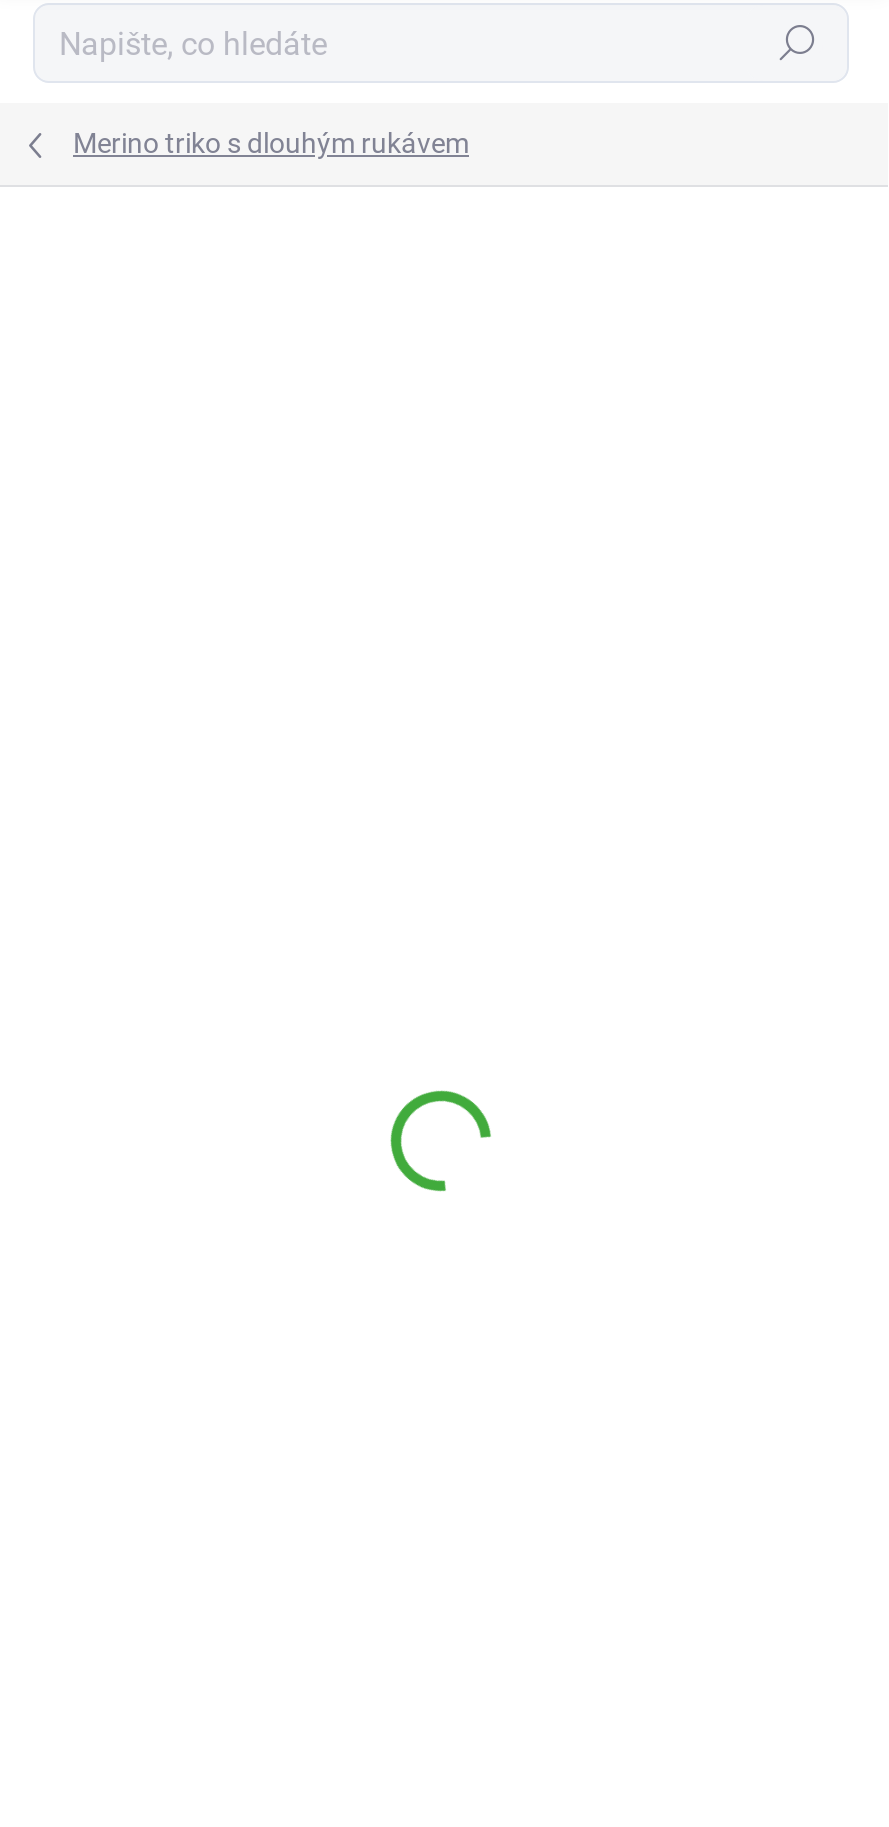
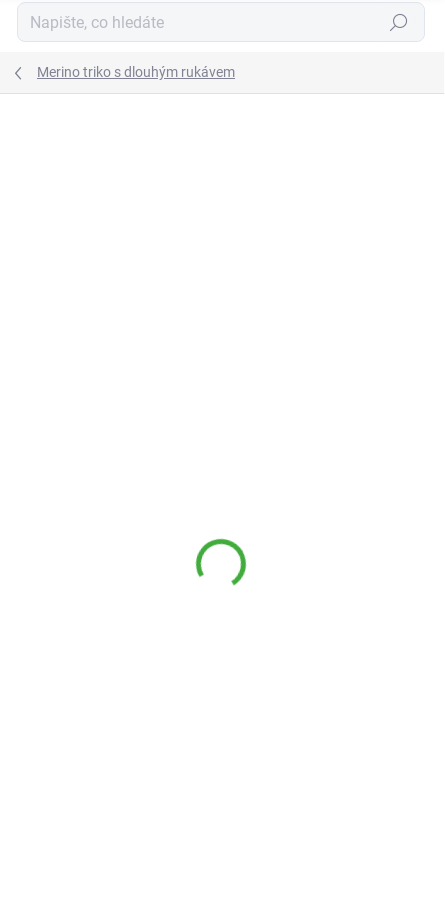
- [image]
+ [image]
